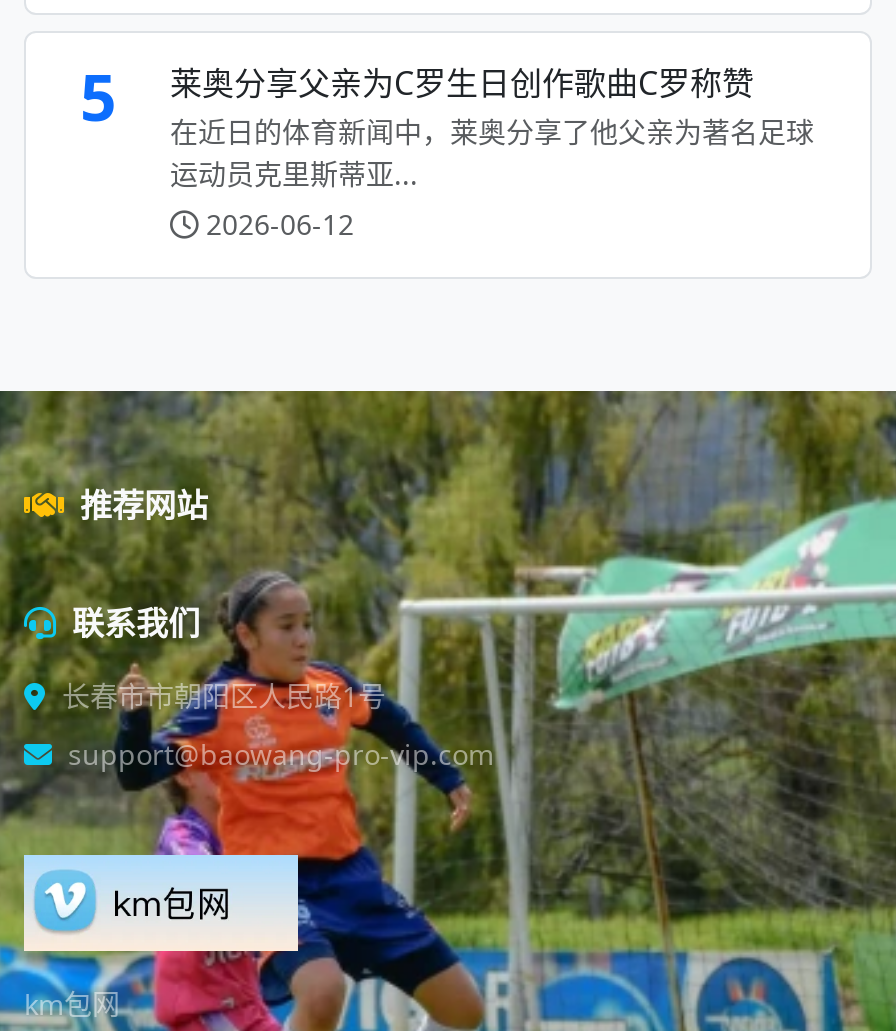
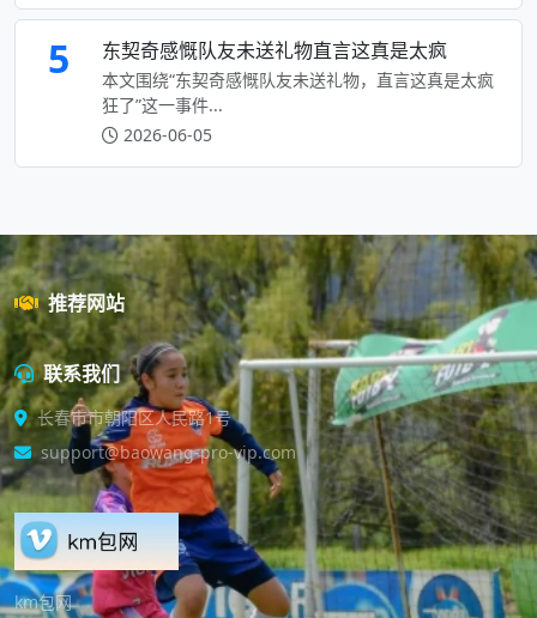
- 莱奥分享父亲为C罗生日创作歌曲C罗称赞
- 在近日的体育新闻中，莱奥分享了他父亲为著名足球
- 运动员克里斯蒂亚...
- 2026-06-12
+ 东契奇感慨队友未送礼物直言这真是太疯
+ 本文围绕“东契奇感慨队友未送礼物，直言这真是太疯
+ 狂了”这一事件...
+ 2026-06-05
